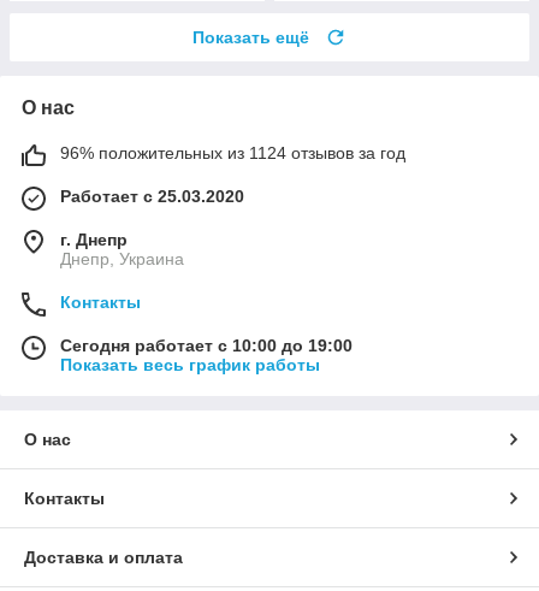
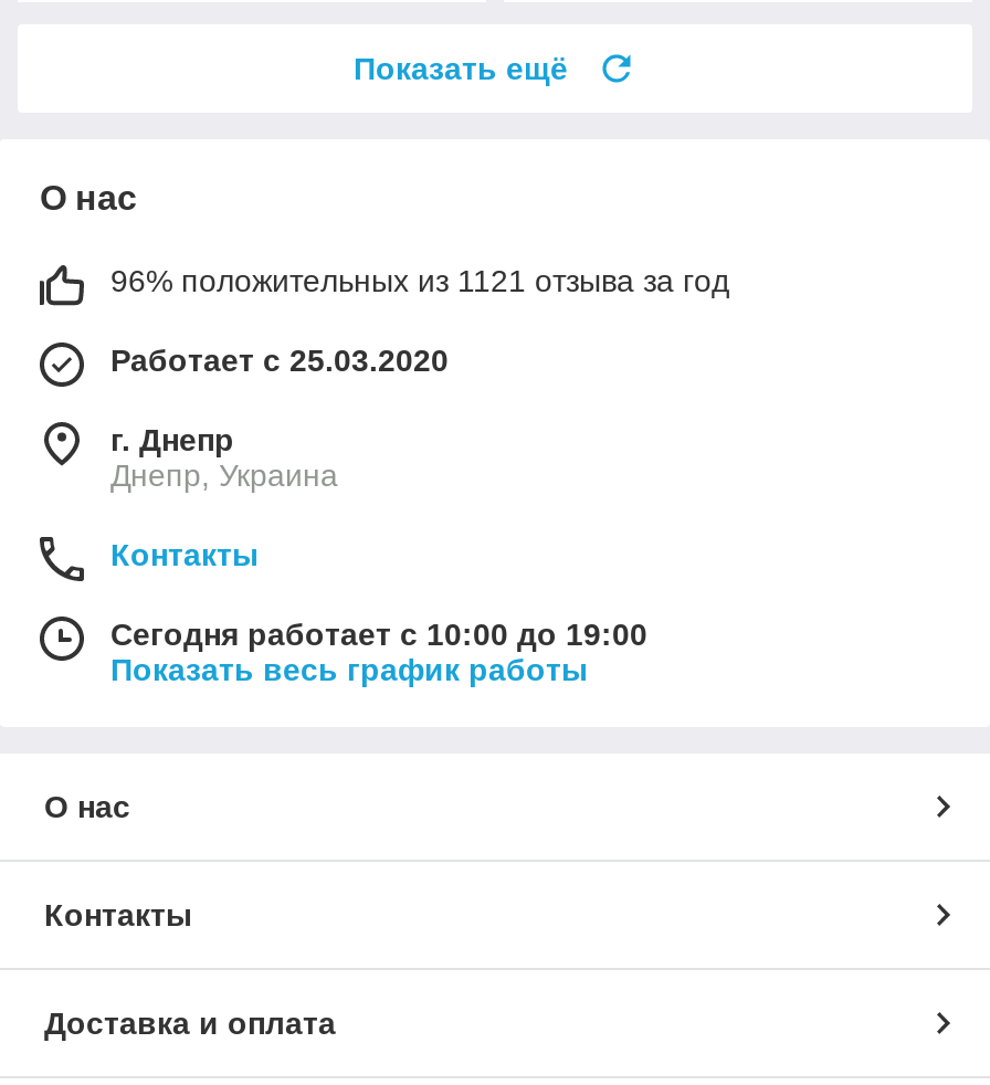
- 96% положительных из 1124 отзывов за год
+ 96% положительных из 1121 отзыва за год
